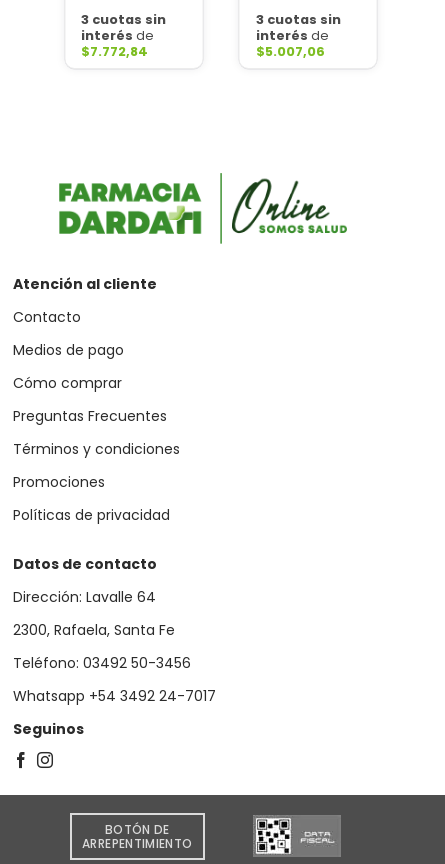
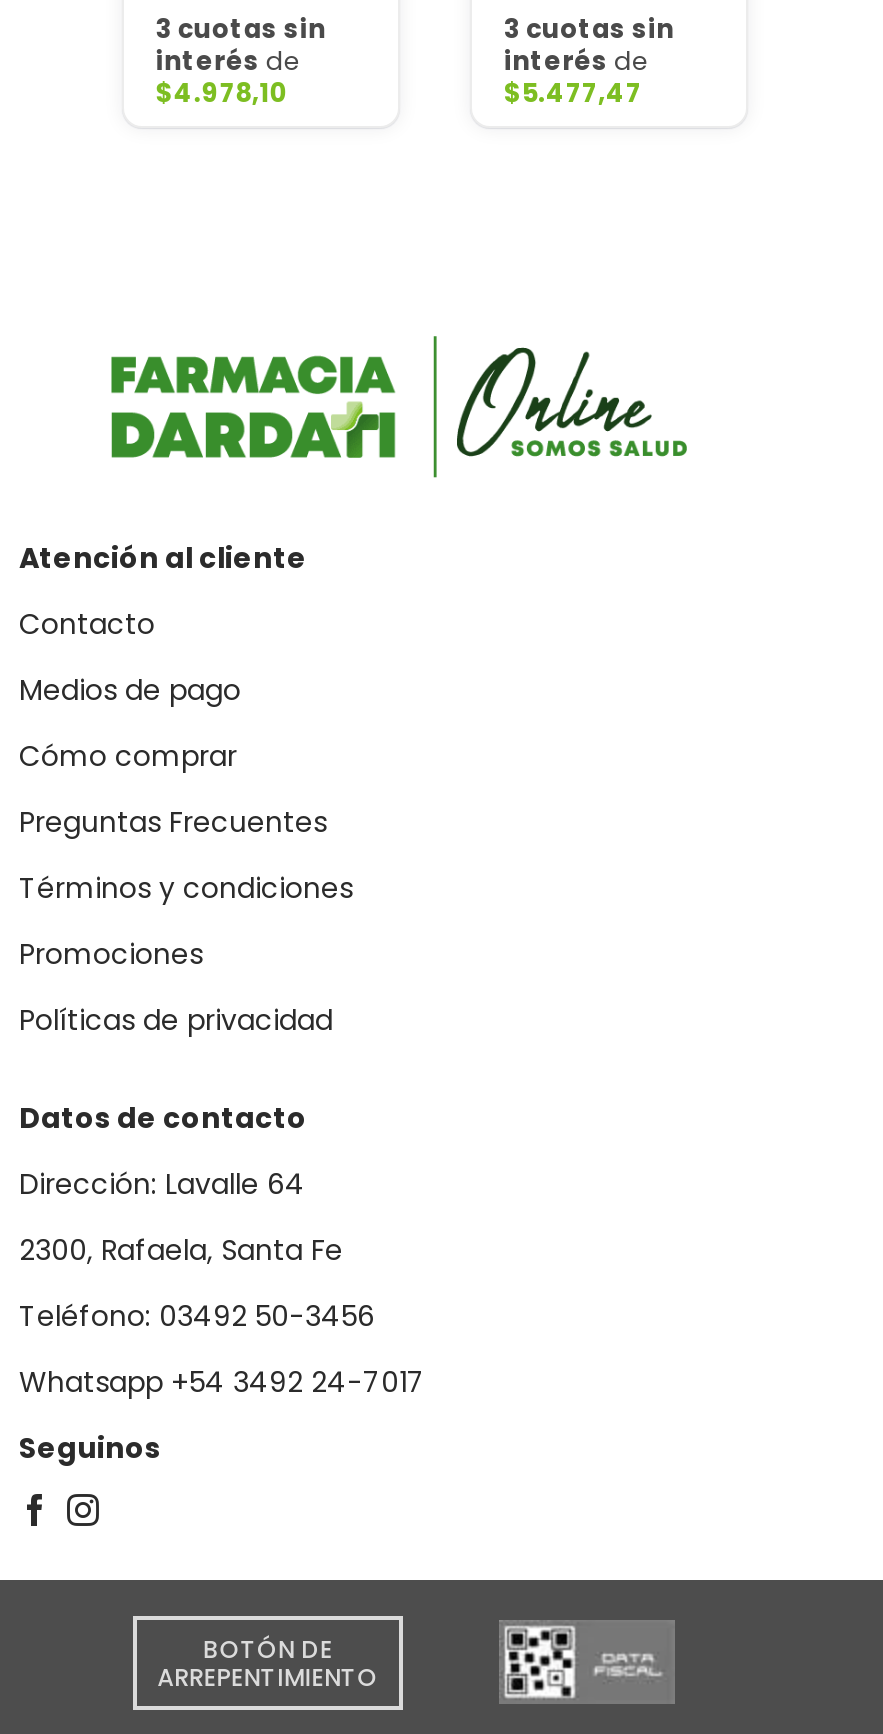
- $7.772,84
+ $4.978,10

- $5.007,06
+ $5.477,47
